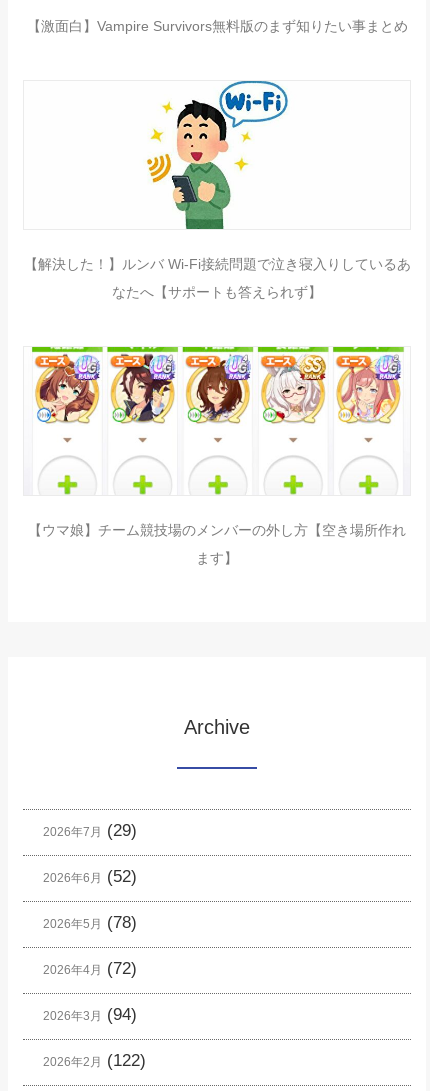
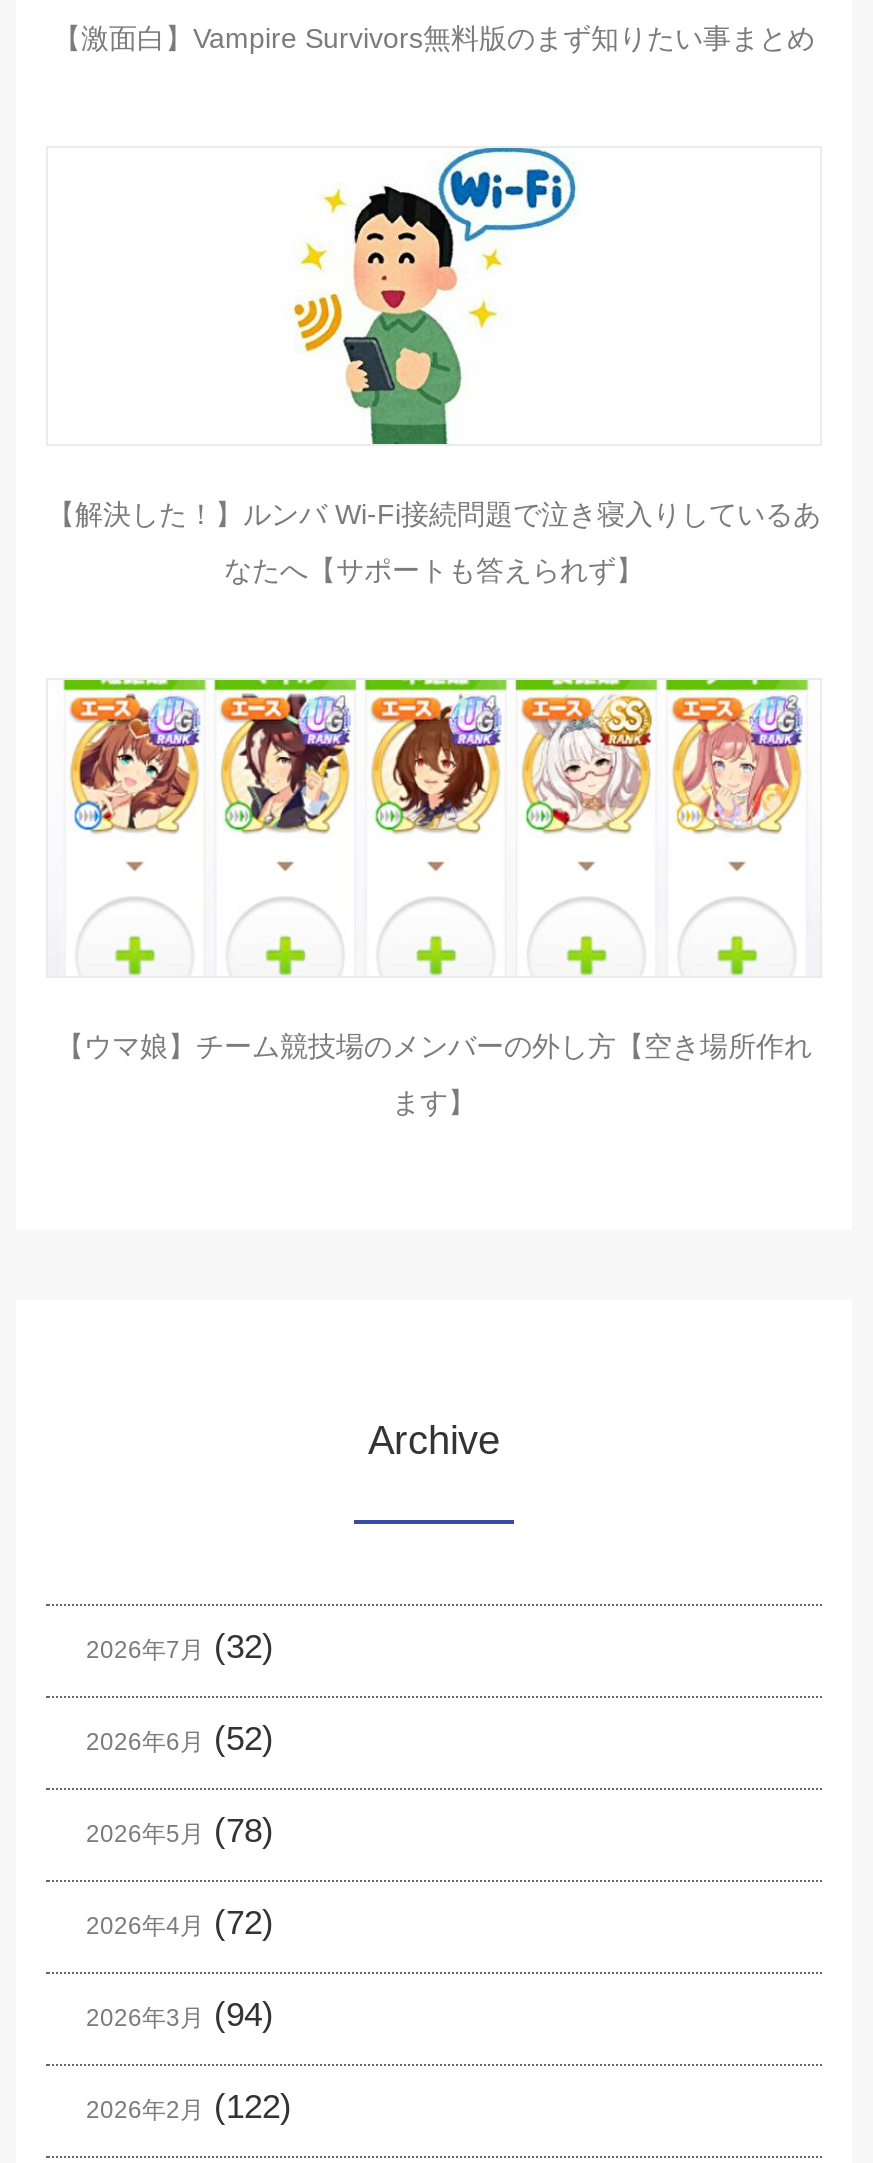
- 2026年7月(29)
+ 2026年7月(32)
